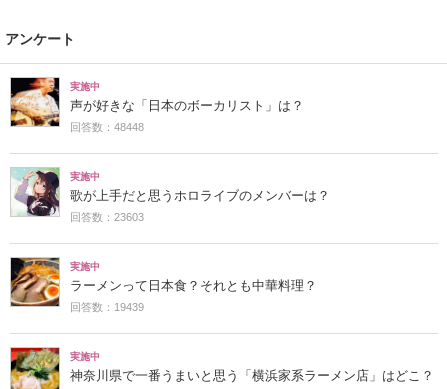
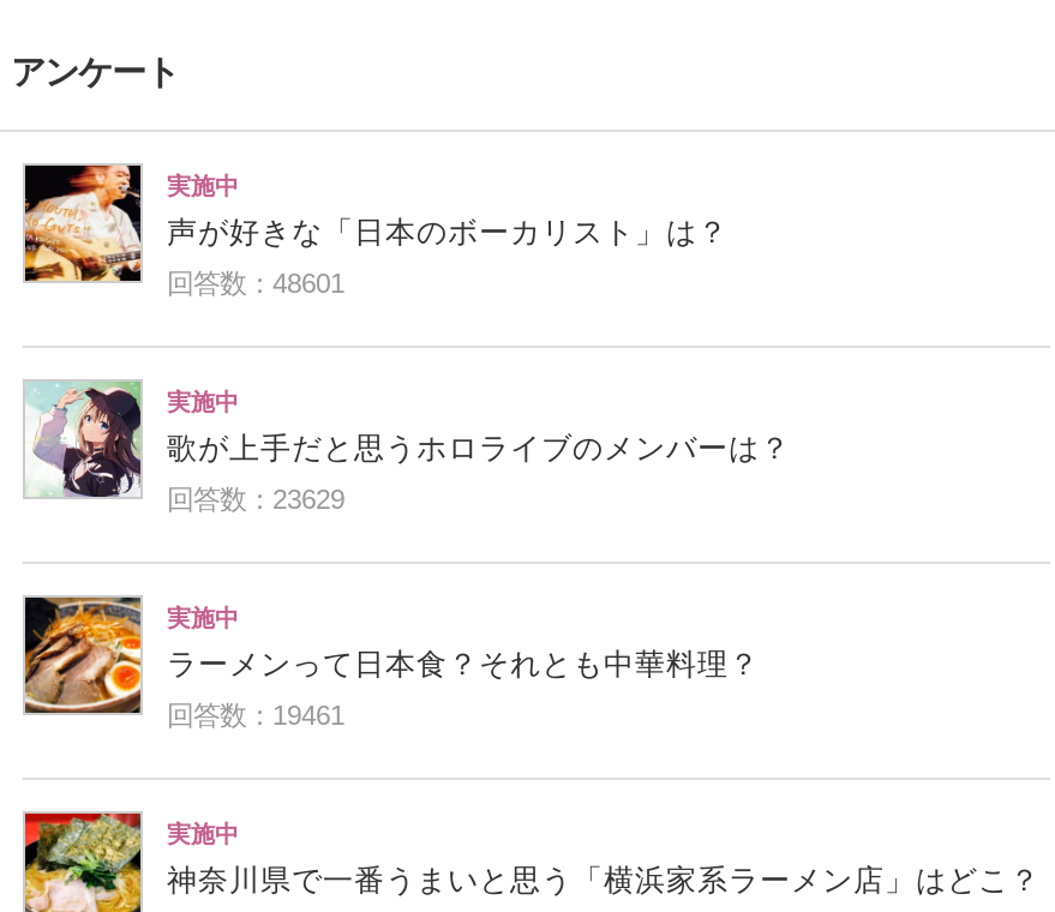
- 回答数：48448
+ 回答数：48601

- 回答数：23603
+ 回答数：23629

- 回答数：19439
+ 回答数：19461
